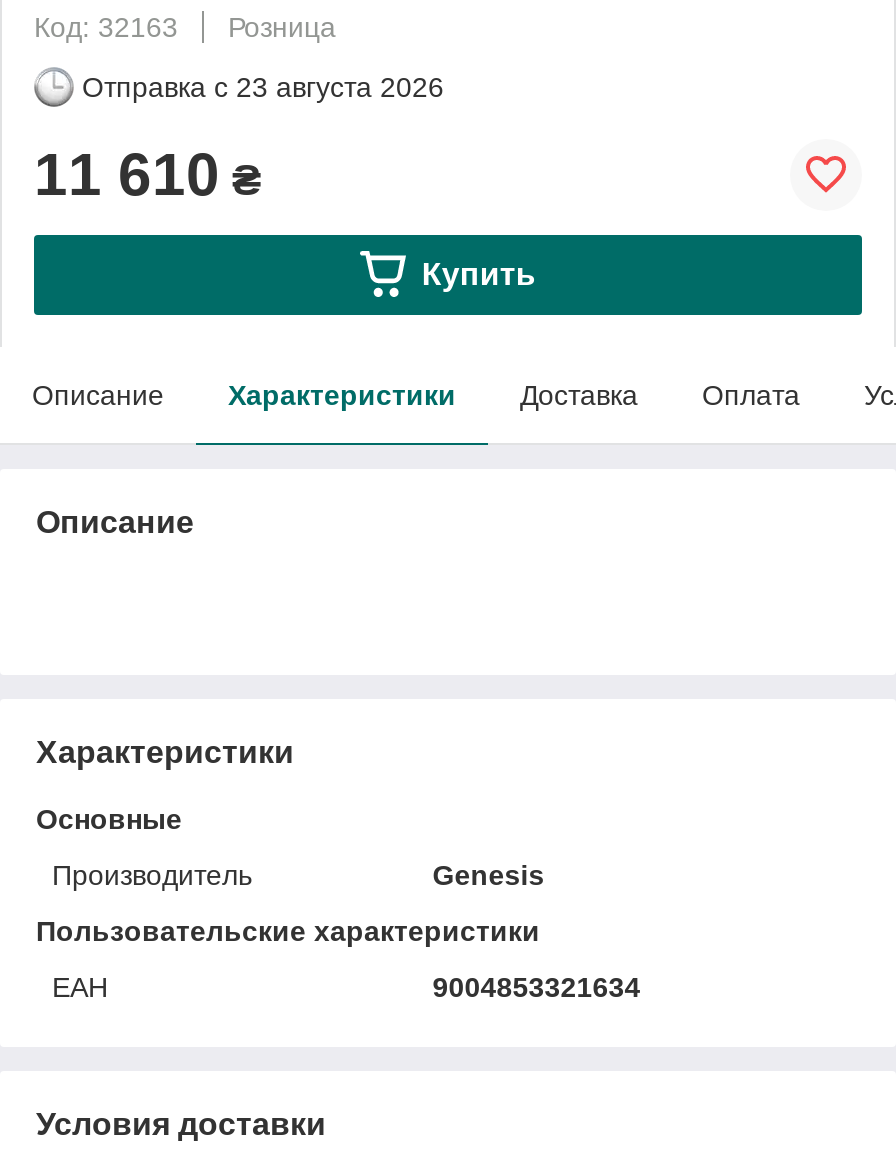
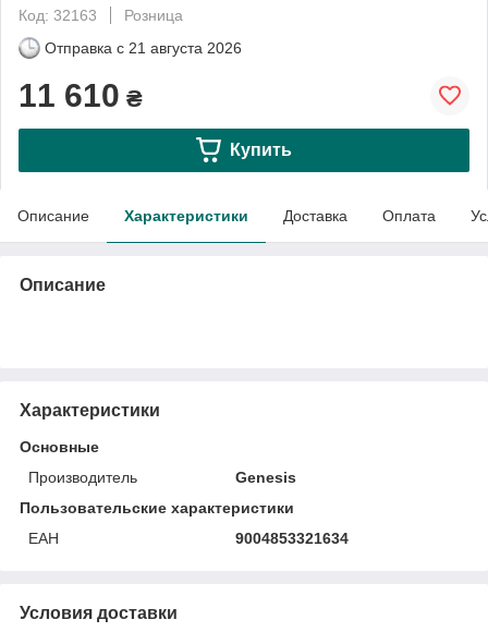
- Отправка с 23 августа 2026
+ Отправка с 21 августа 2026
